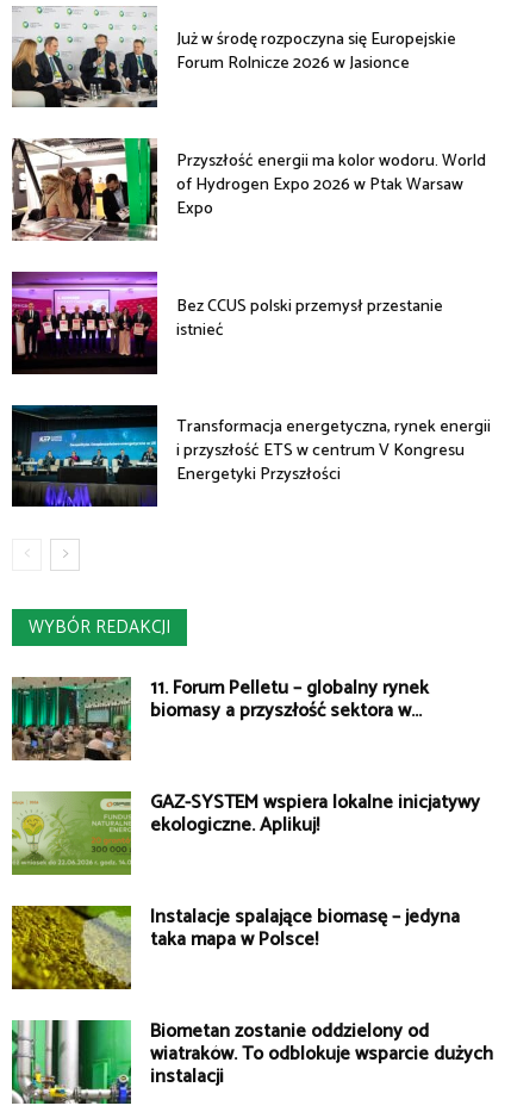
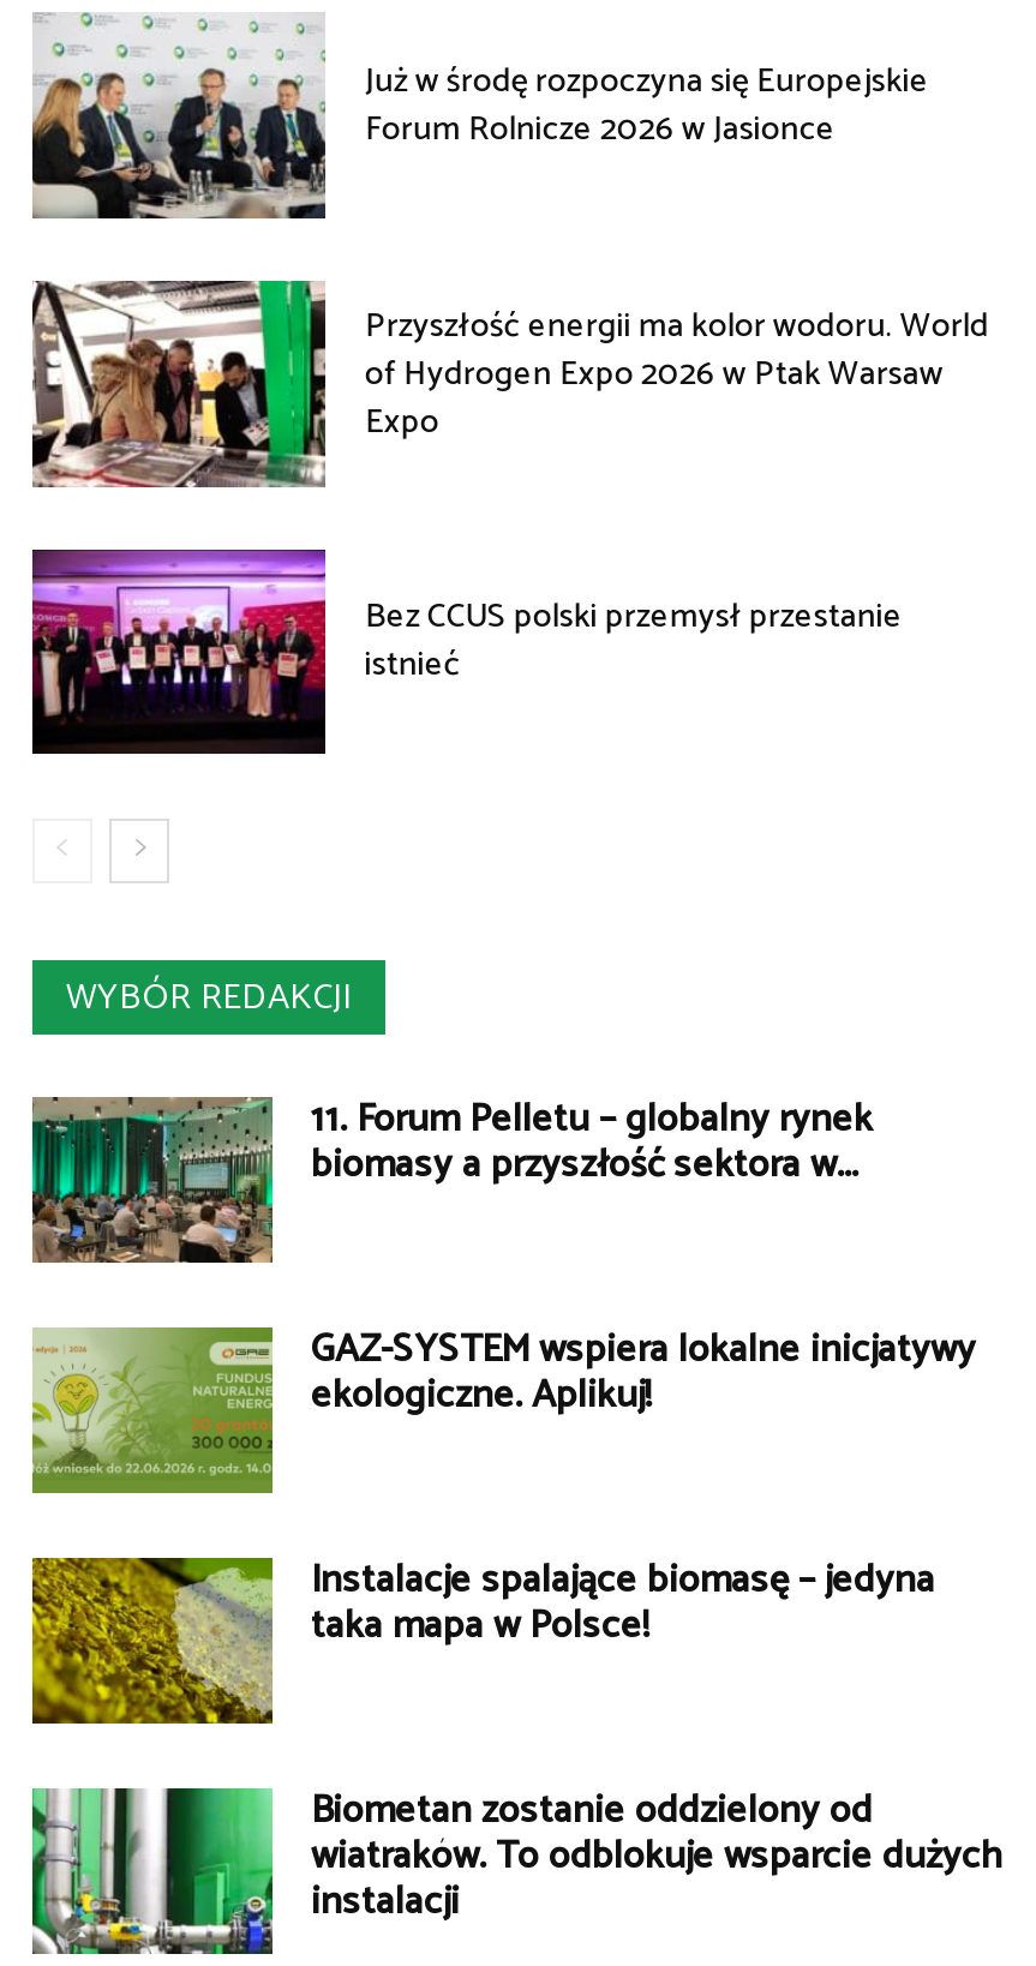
- [image]
- Transformacja energetyczna, rynek energii
- i przyszłość ETS w centrum V Kongresu
- Energetyki Przyszłości
